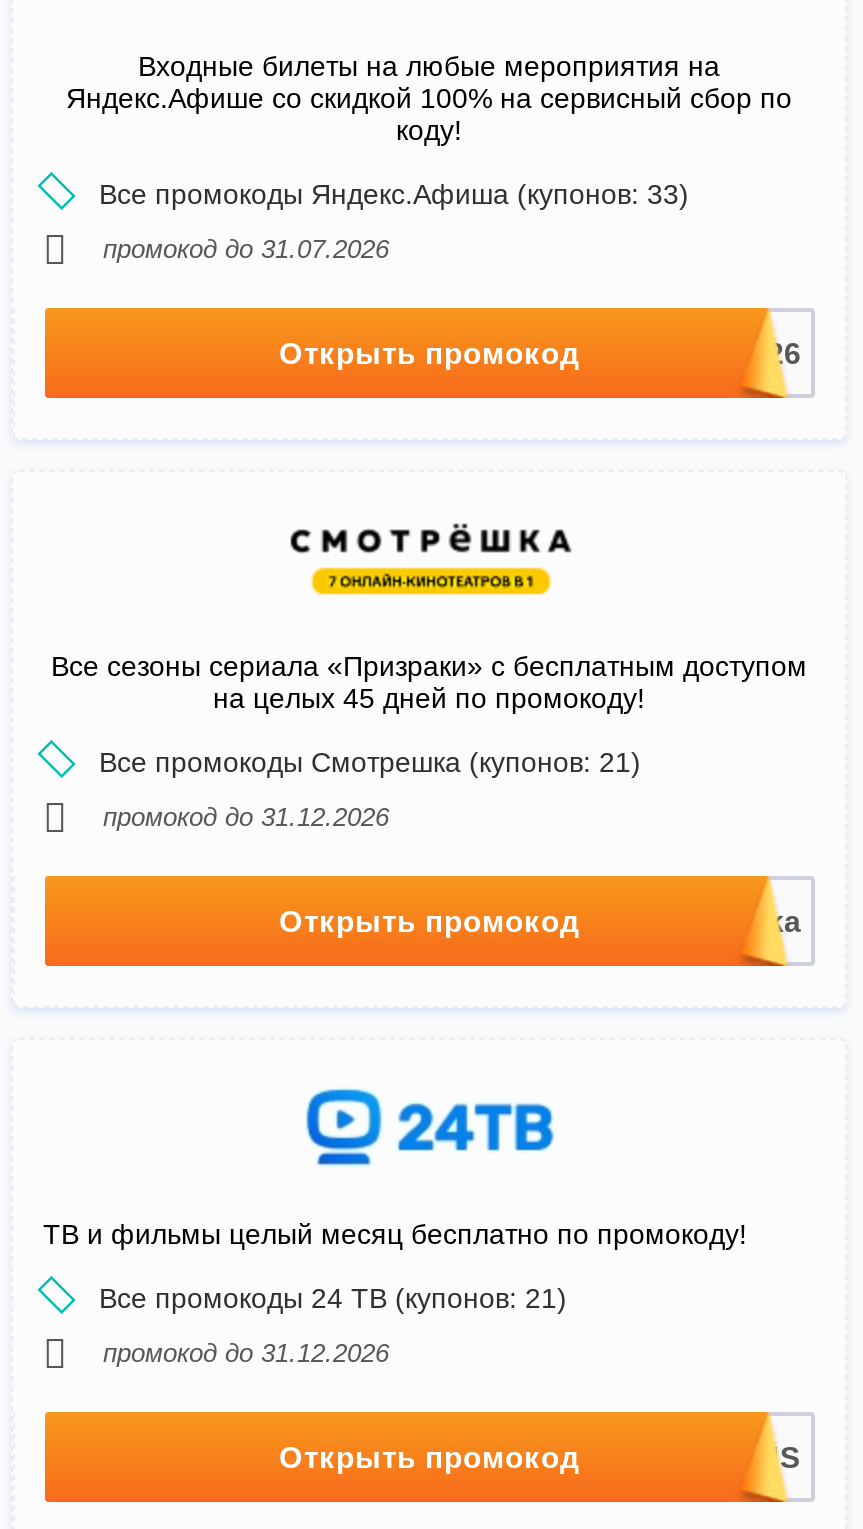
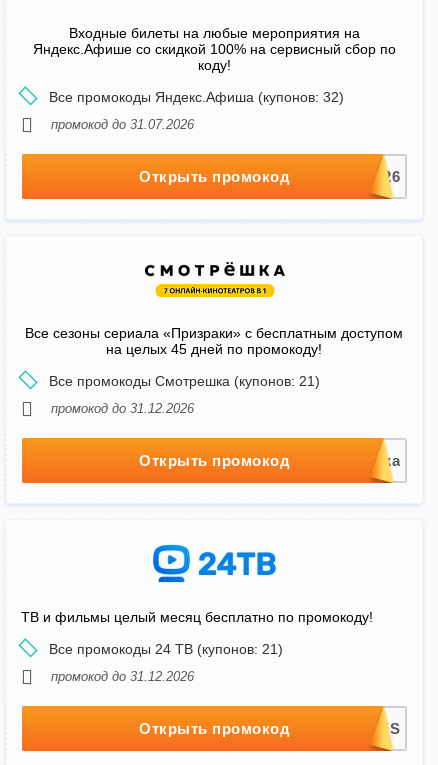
- Все промокоды Яндекс.Афиша (купонов: 33)
+ Все промокоды Яндекс.Афиша (купонов: 32)
